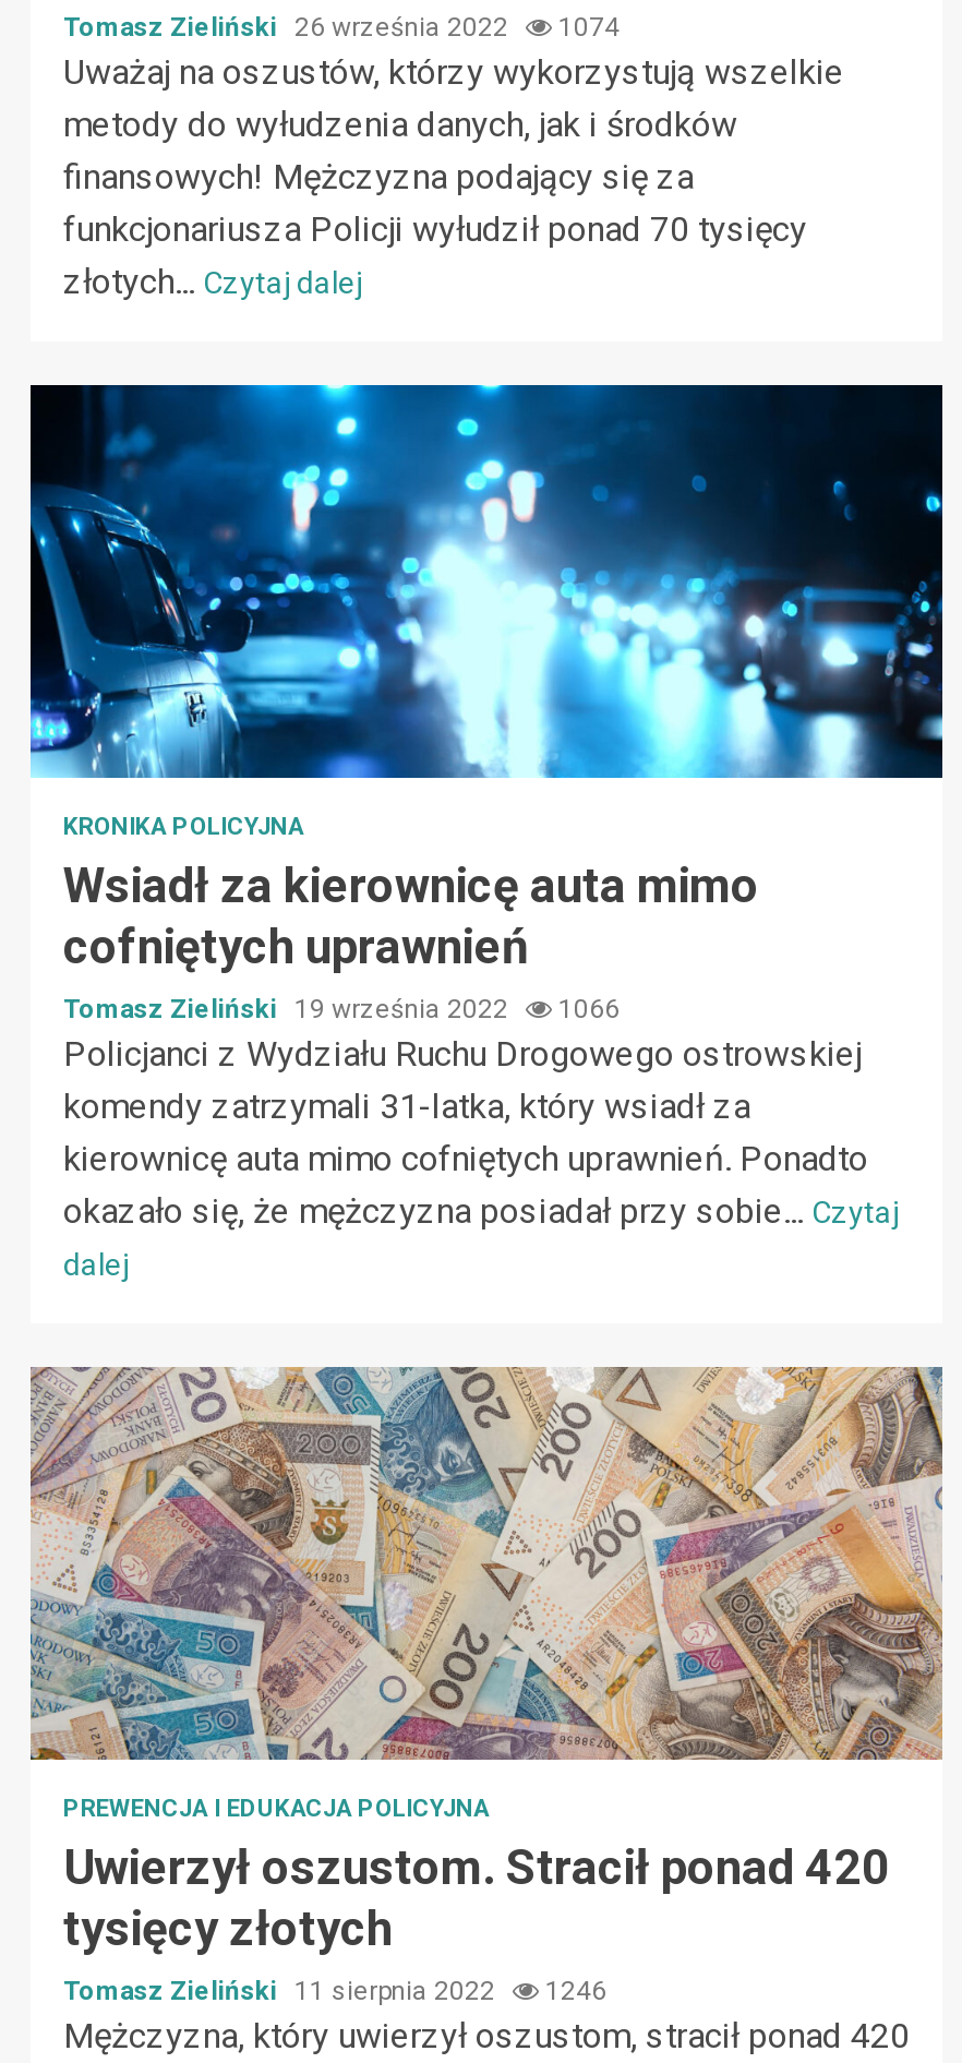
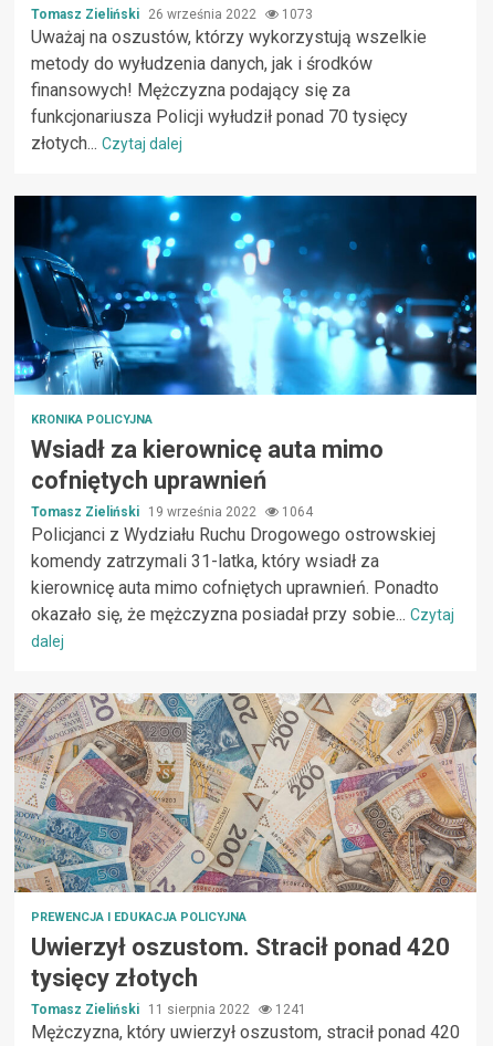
- Tomasz Zieliński 26 września 2022 1074
+ Tomasz Zieliński 26 września 2022 1073

- Tomasz Zieliński 19 września 2022 1066
+ Tomasz Zieliński 19 września 2022 1064

- Tomasz Zieliński 11 sierpnia 2022 1246
+ Tomasz Zieliński 11 sierpnia 2022 1241
